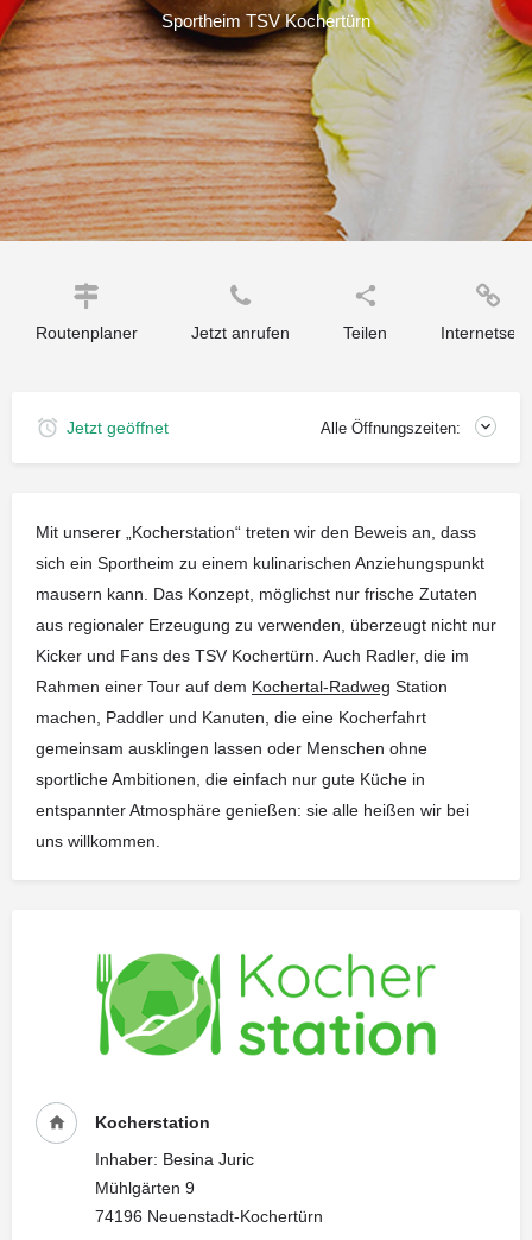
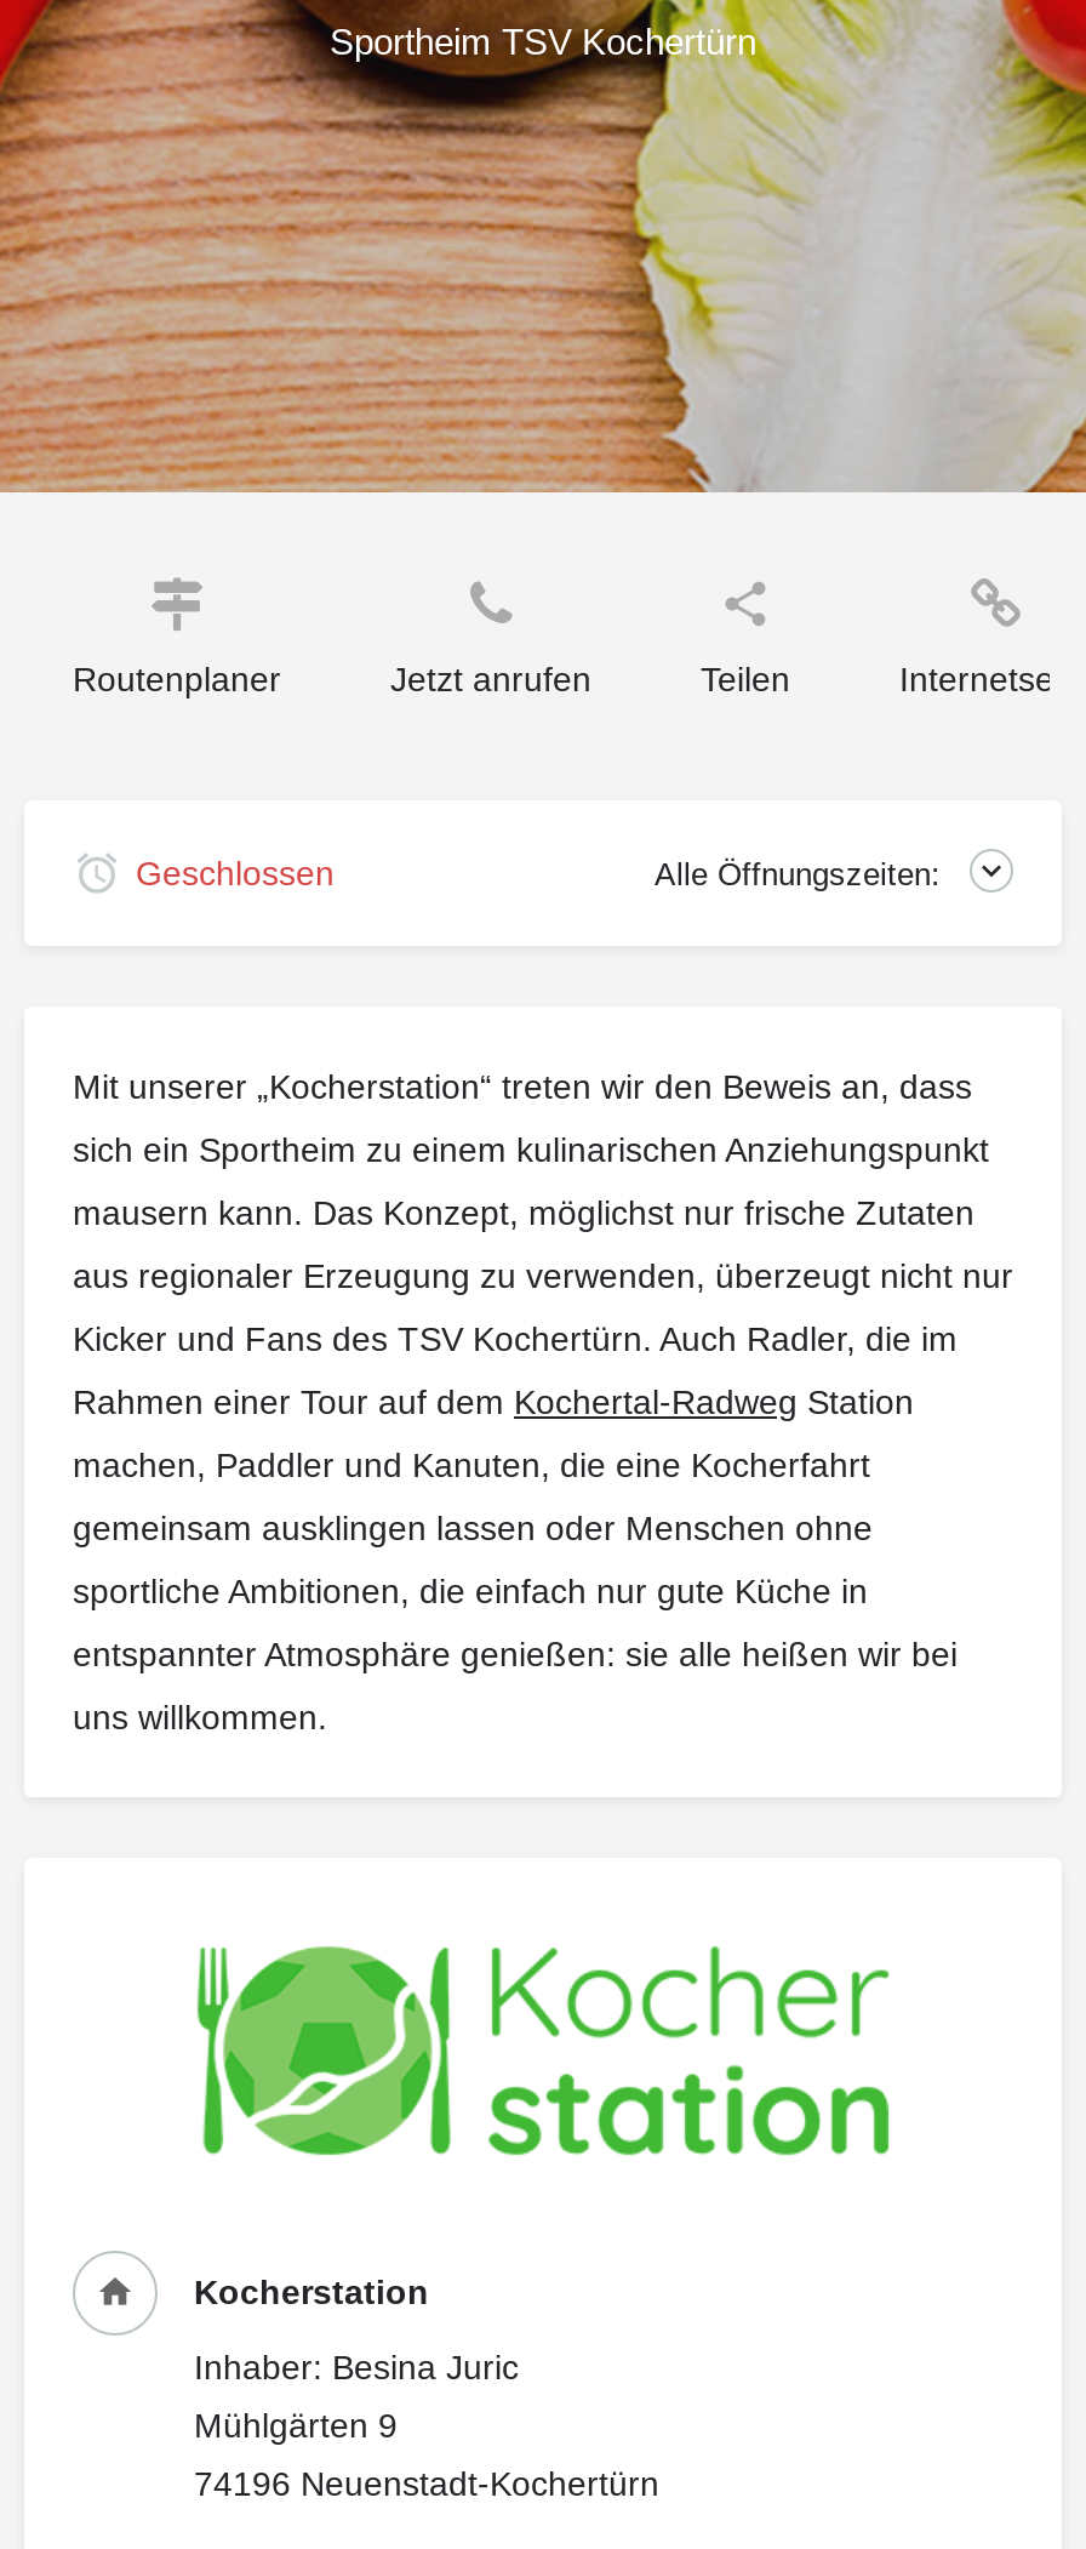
- Jetzt geöffnet
+ Geschlossen
